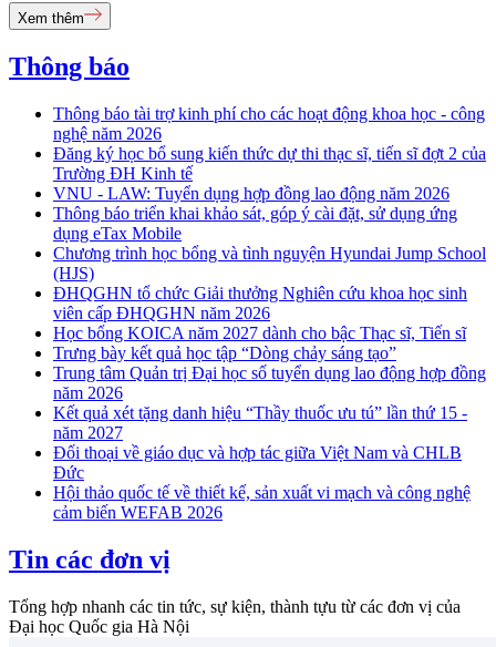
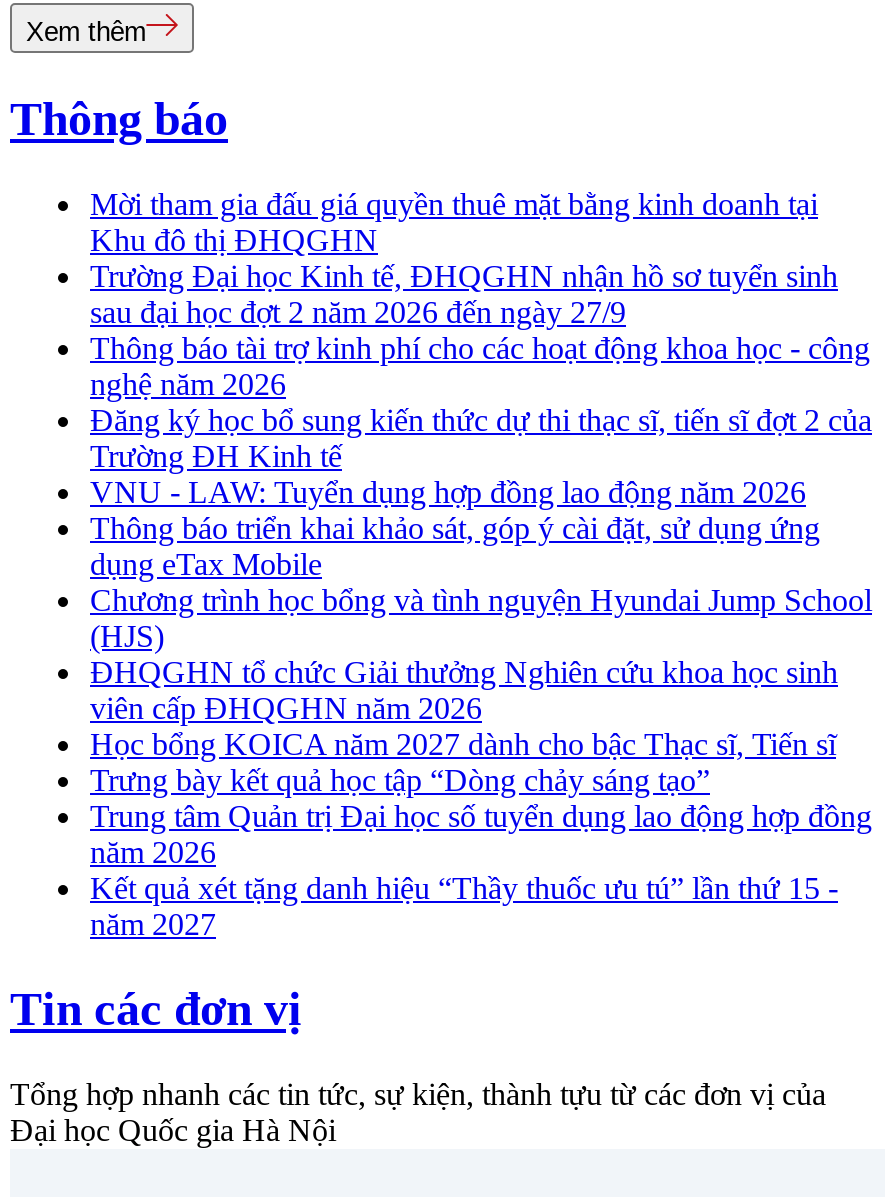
+ Mời tham gia đấu giá quyền thuê mặt bằng kinh doanh tại
+ Khu đô thị ĐHQGHN
+ Trường Đại học Kinh tế, ĐHQGHN nhận hồ sơ tuyển sinh
+ sau đại học đợt 2 năm 2026 đến ngày 27/9

moved down: Thông báo tài trợ kinh phí cho các hoạt động khoa học - công | nghệ năm 2026 | Đăng ký học bổ sung kiến thức dự thi thạc sĩ, tiến sĩ đợt 2 của | ... | Kết quả xét tặng danh hiệu “Thầy thuốc ưu tú” lần thứ 15 - | năm 2027

- Đối thoại về giáo dục và hợp tác giữa Việt Nam và CHLB
- Đức
- Hội thảo quốc tế về thiết kế, sản xuất vi mạch và công nghệ
- cảm biến WEFAB 2026
